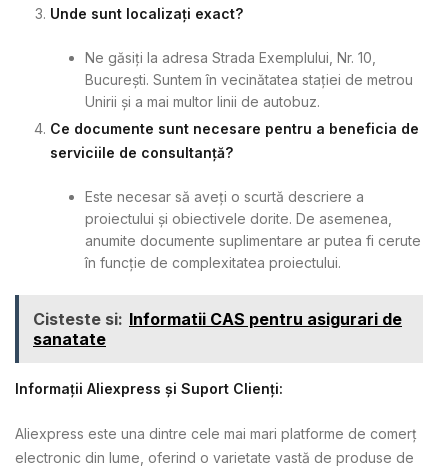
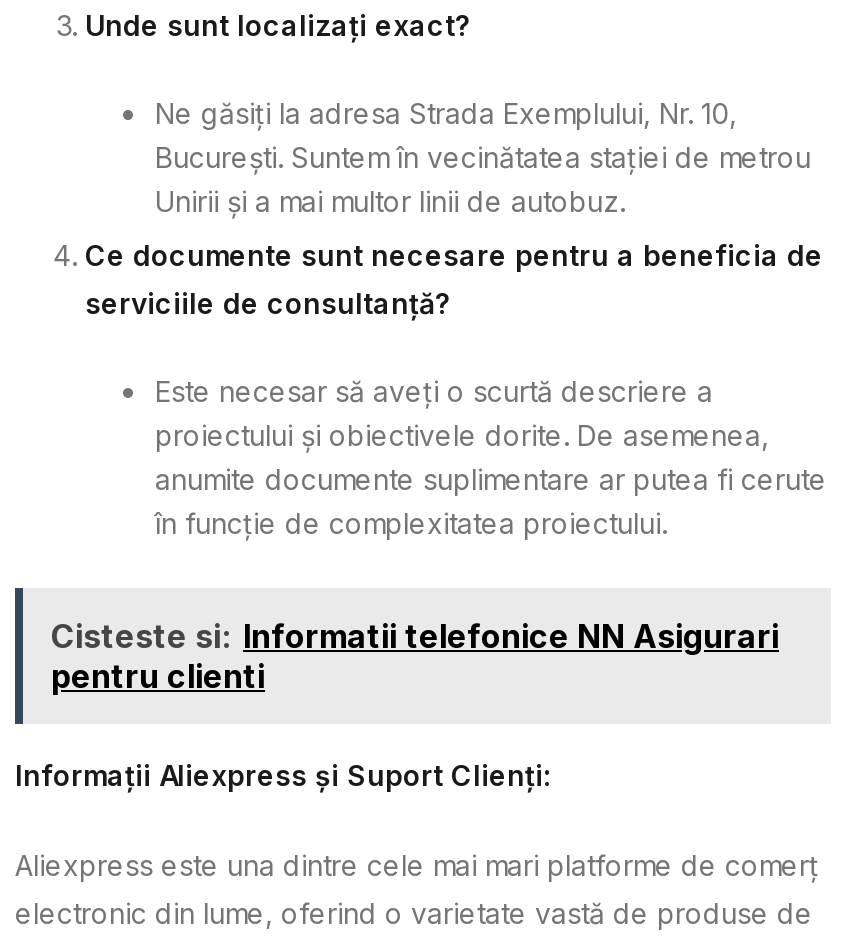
- Cisteste si: Informatii CAS pentru asigurari de
- sanatate
+ Cisteste si: Informatii telefonice NN Asigurari
+ pentru clienti
